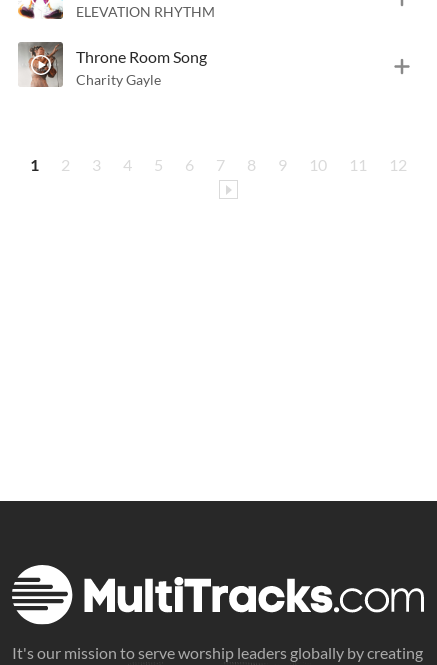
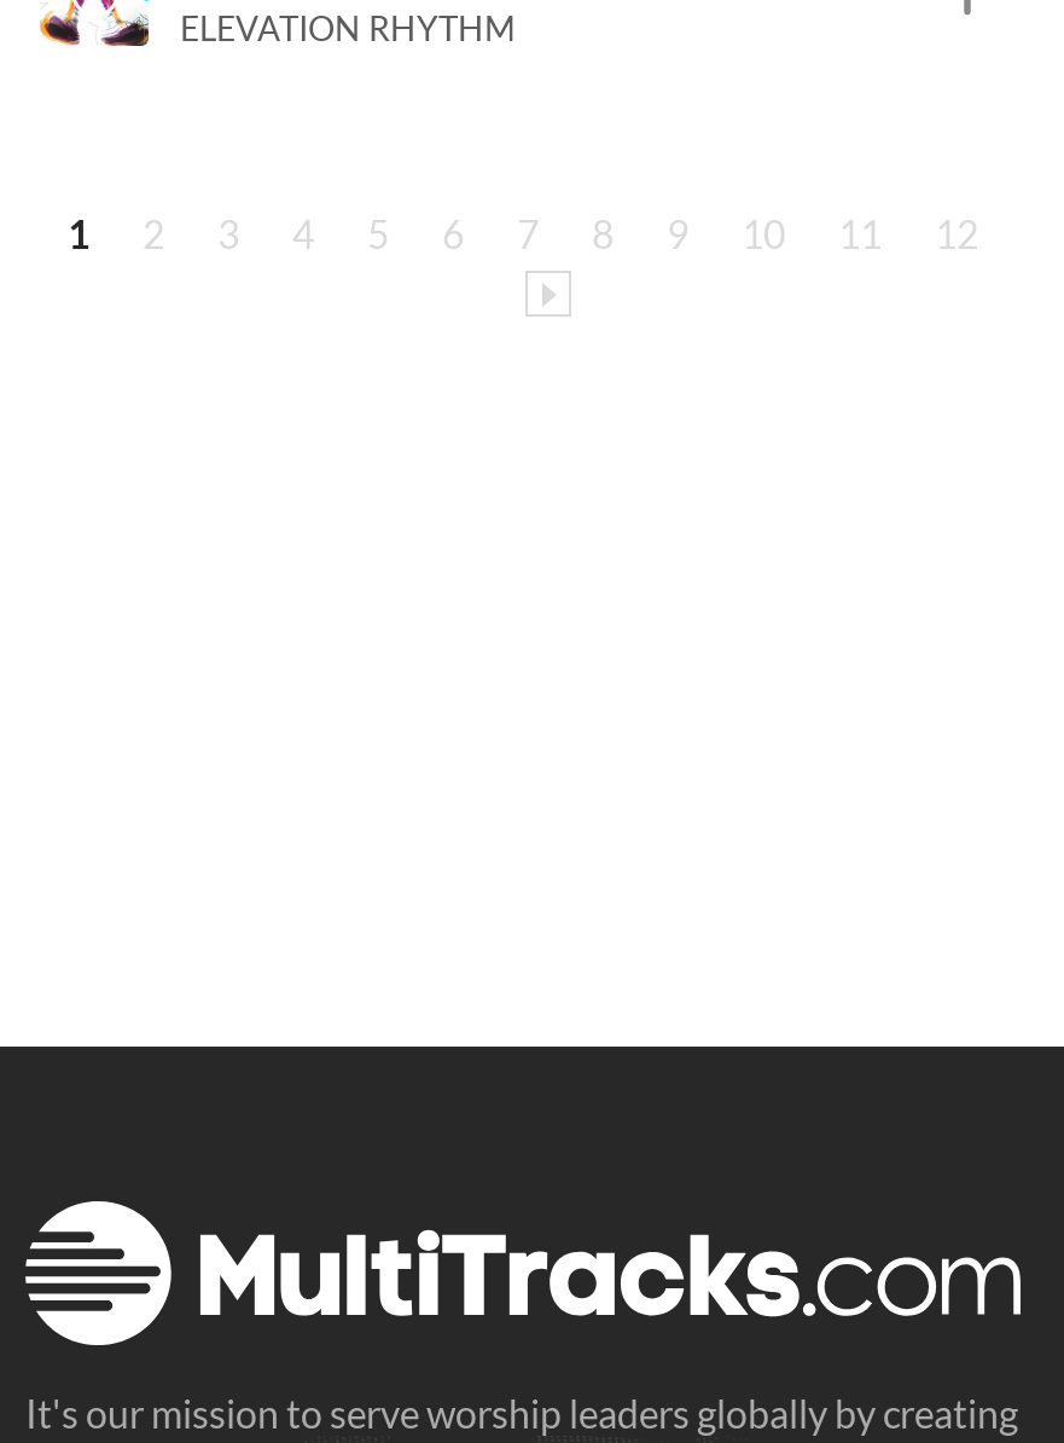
- [image]
- Throne Room Song
- Charity Gayle
